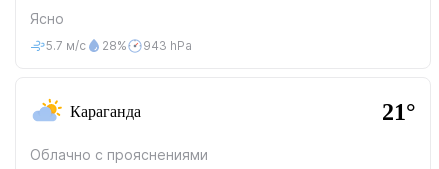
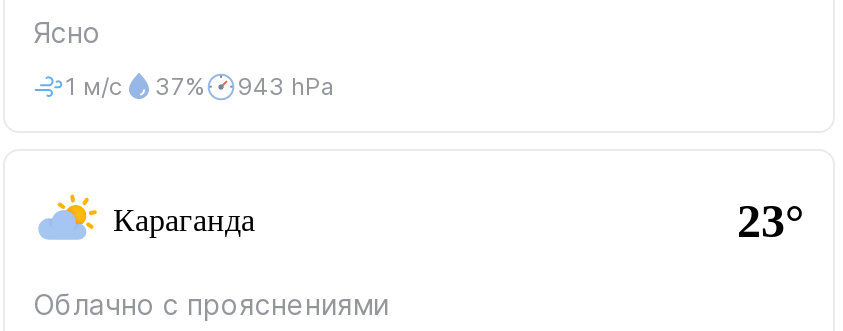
- 5.7 м/с
+ 1 м/с

- 28%
+ 37%

- 21°
+ 23°
